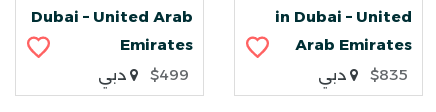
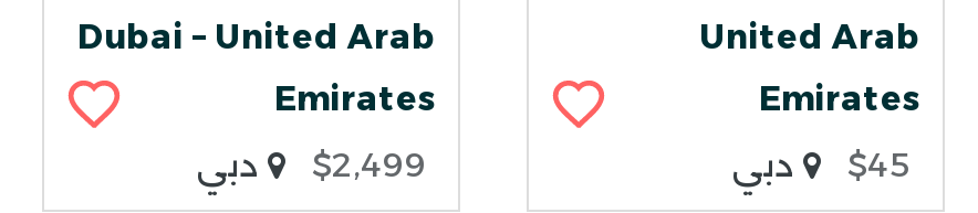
- in Dubai – United
+ United Arab

- Arab Emirates
+ Emirates

- $499
+ $2,499

- $835
+ $45
